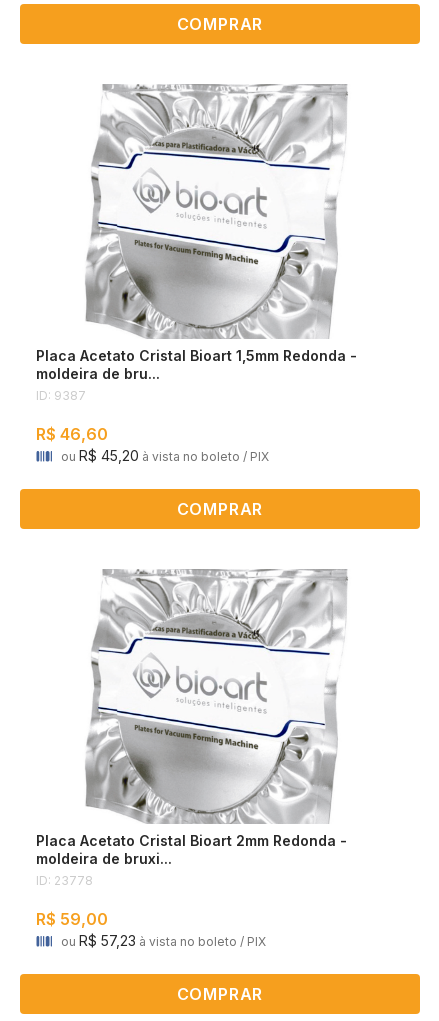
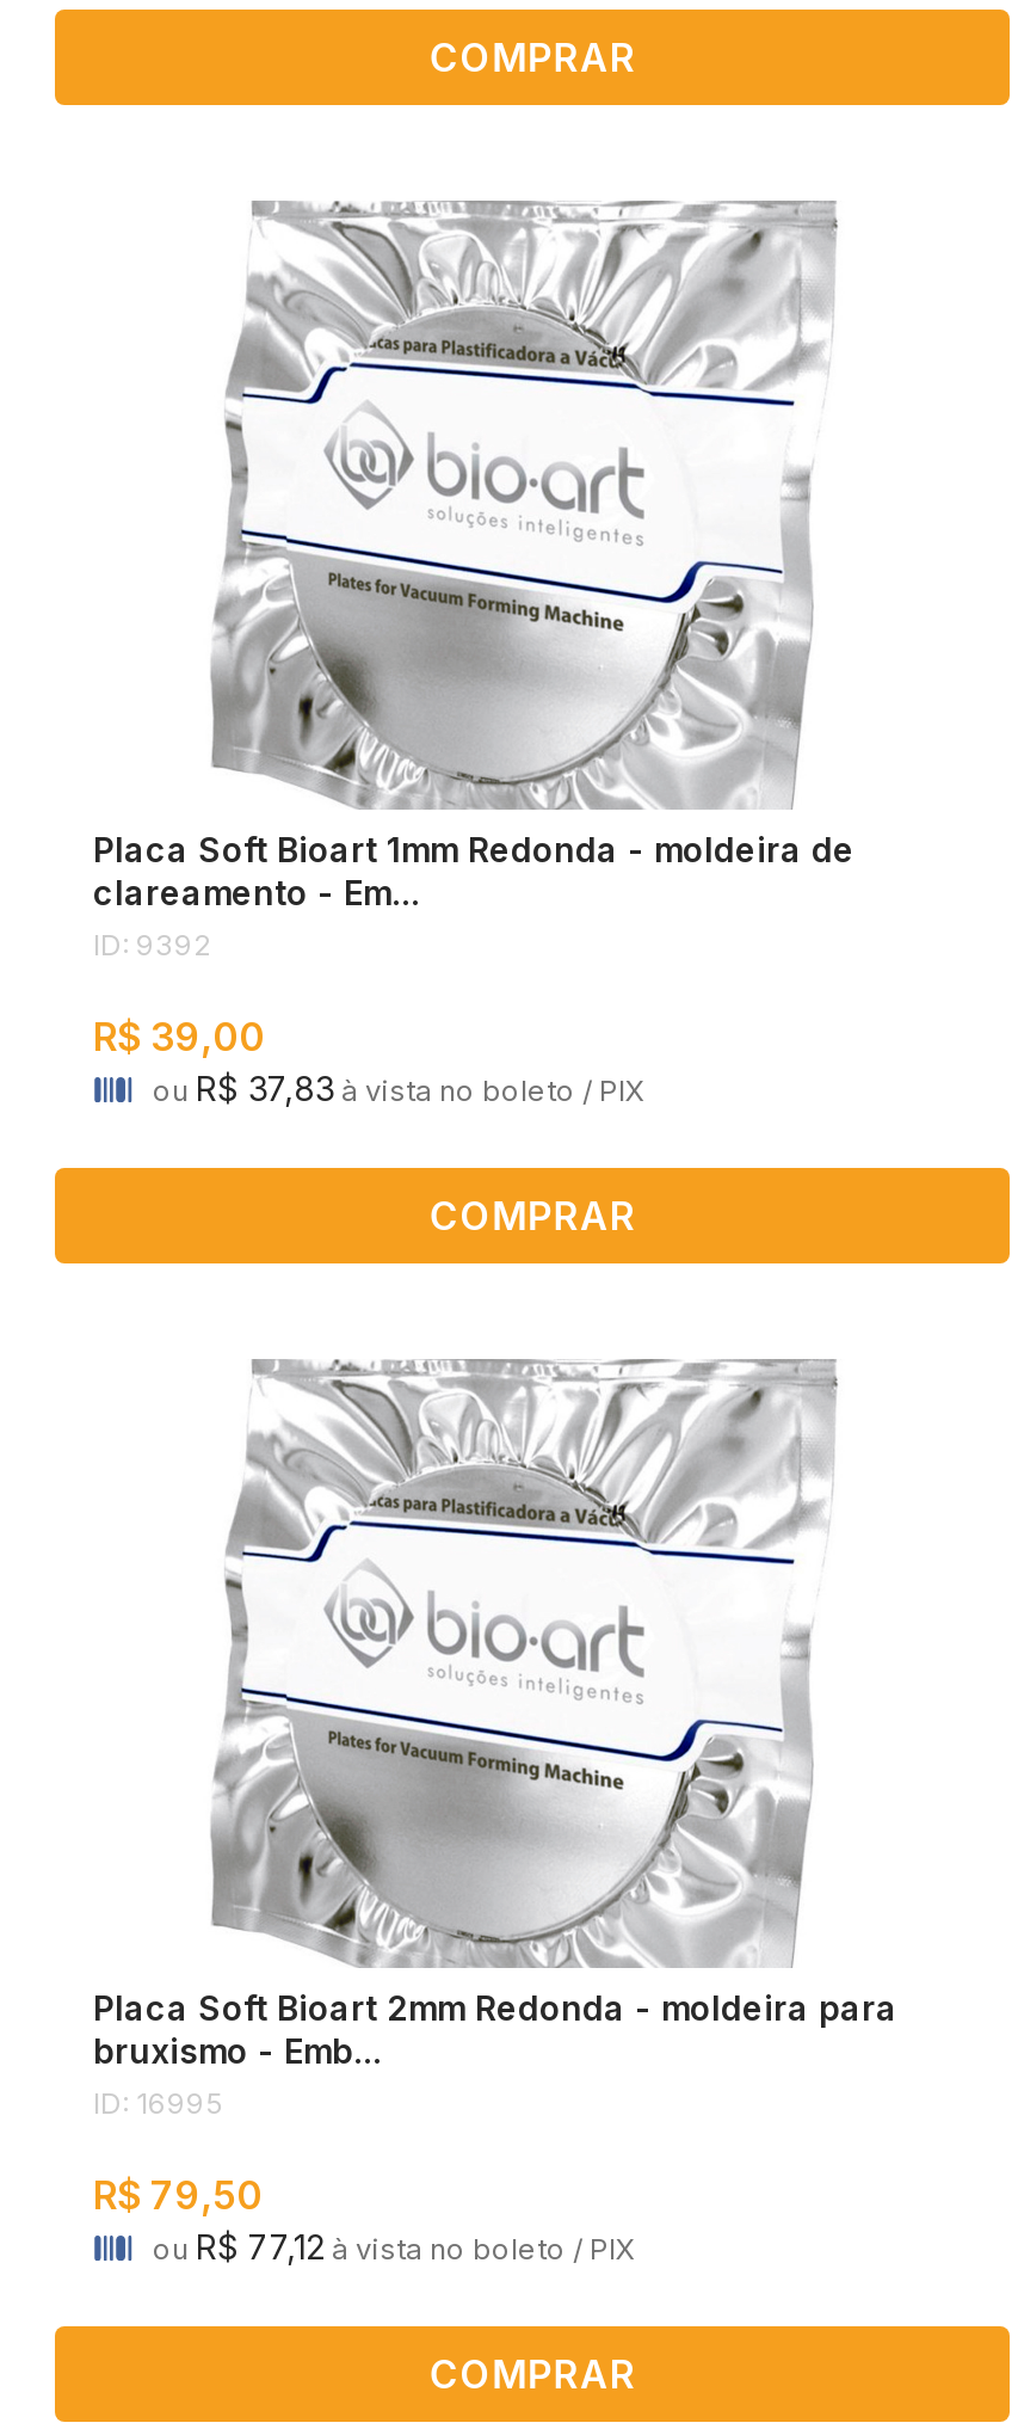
- Placa Acetato Cristal Bioart 1,5mm Redonda -
- moldeira de bru...
- ID: 9387
+ Placa Soft Bioart 1mm Redonda - moldeira de
+ clareamento - Em...
+ ID: 9392

- R$ 46,60
- ou R$ 45,20 à vista no boleto / PIX
+ R$ 39,00
+ ou R$ 37,83 à vista no boleto / PIX

- Placa Acetato Cristal Bioart 2mm Redonda -
- moldeira de bruxi...
- ID: 23778
+ Placa Soft Bioart 2mm Redonda - moldeira para
+ bruxismo - Emb...
+ ID: 16995

- R$ 59,00
- ou R$ 57,23 à vista no boleto / PIX
+ R$ 79,50
+ ou R$ 77,12 à vista no boleto / PIX
